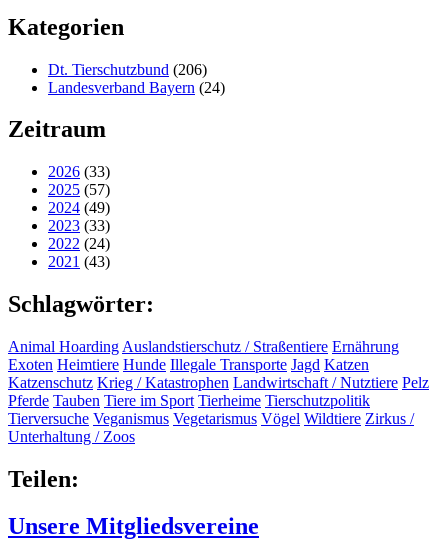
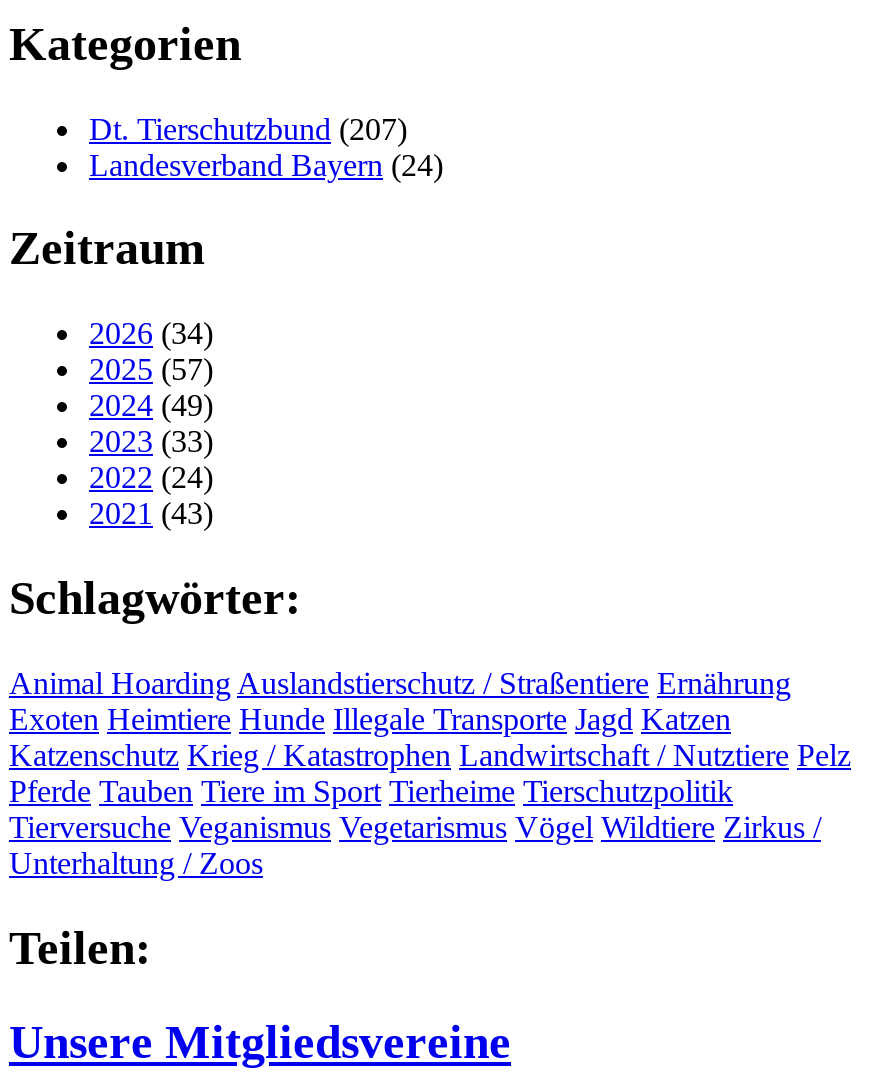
- Dt. Tierschutzbund (206)
+ Dt. Tierschutzbund (207)

- 2026 (33)
+ 2026 (34)
